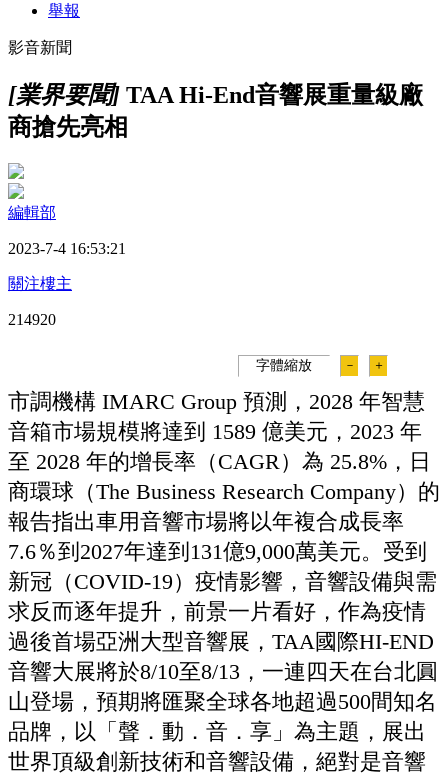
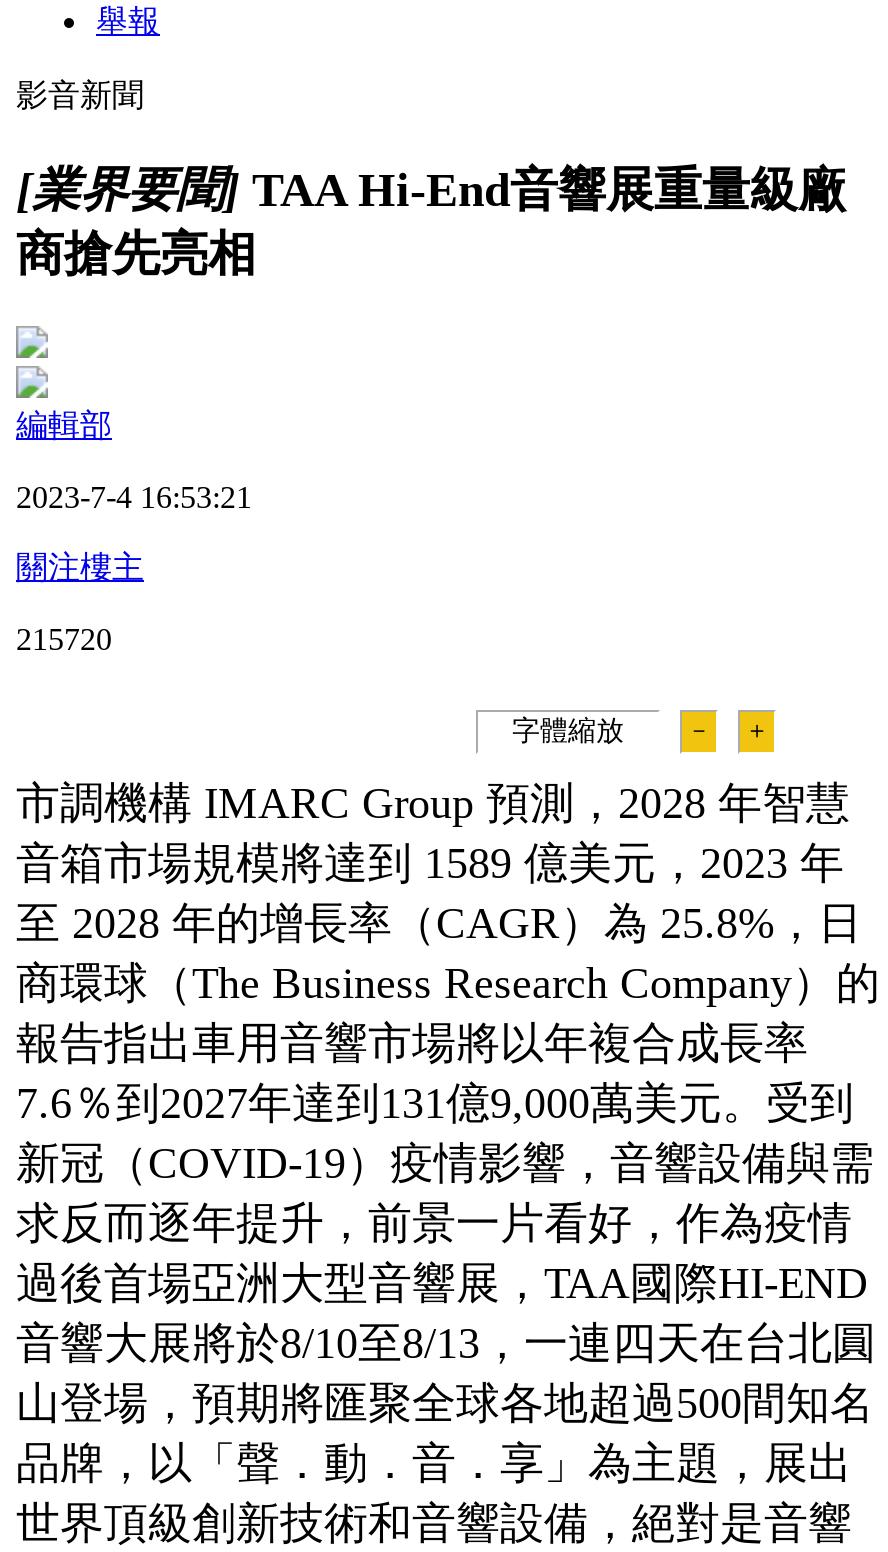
- 214920
+ 215720
